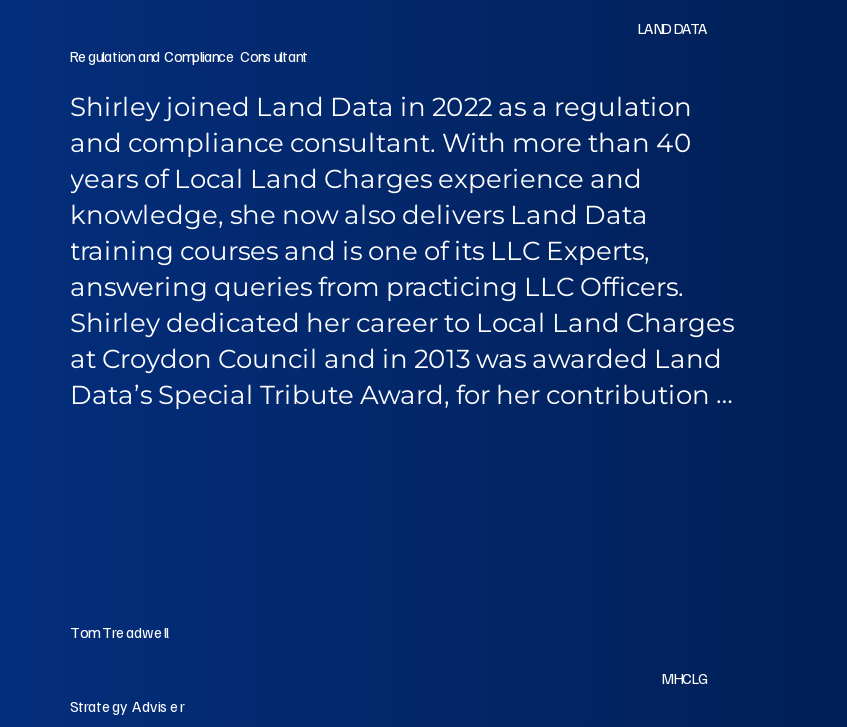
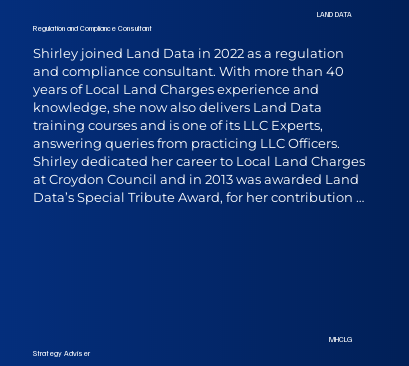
- Tom Treadwell
